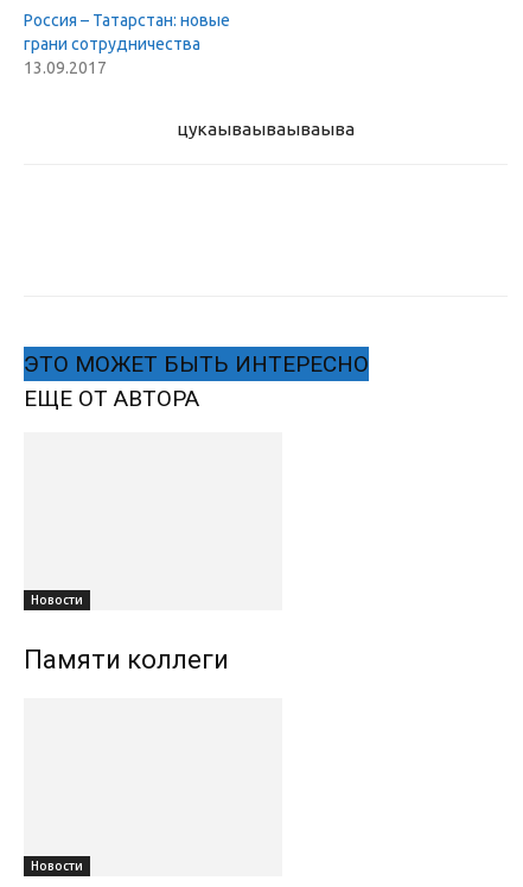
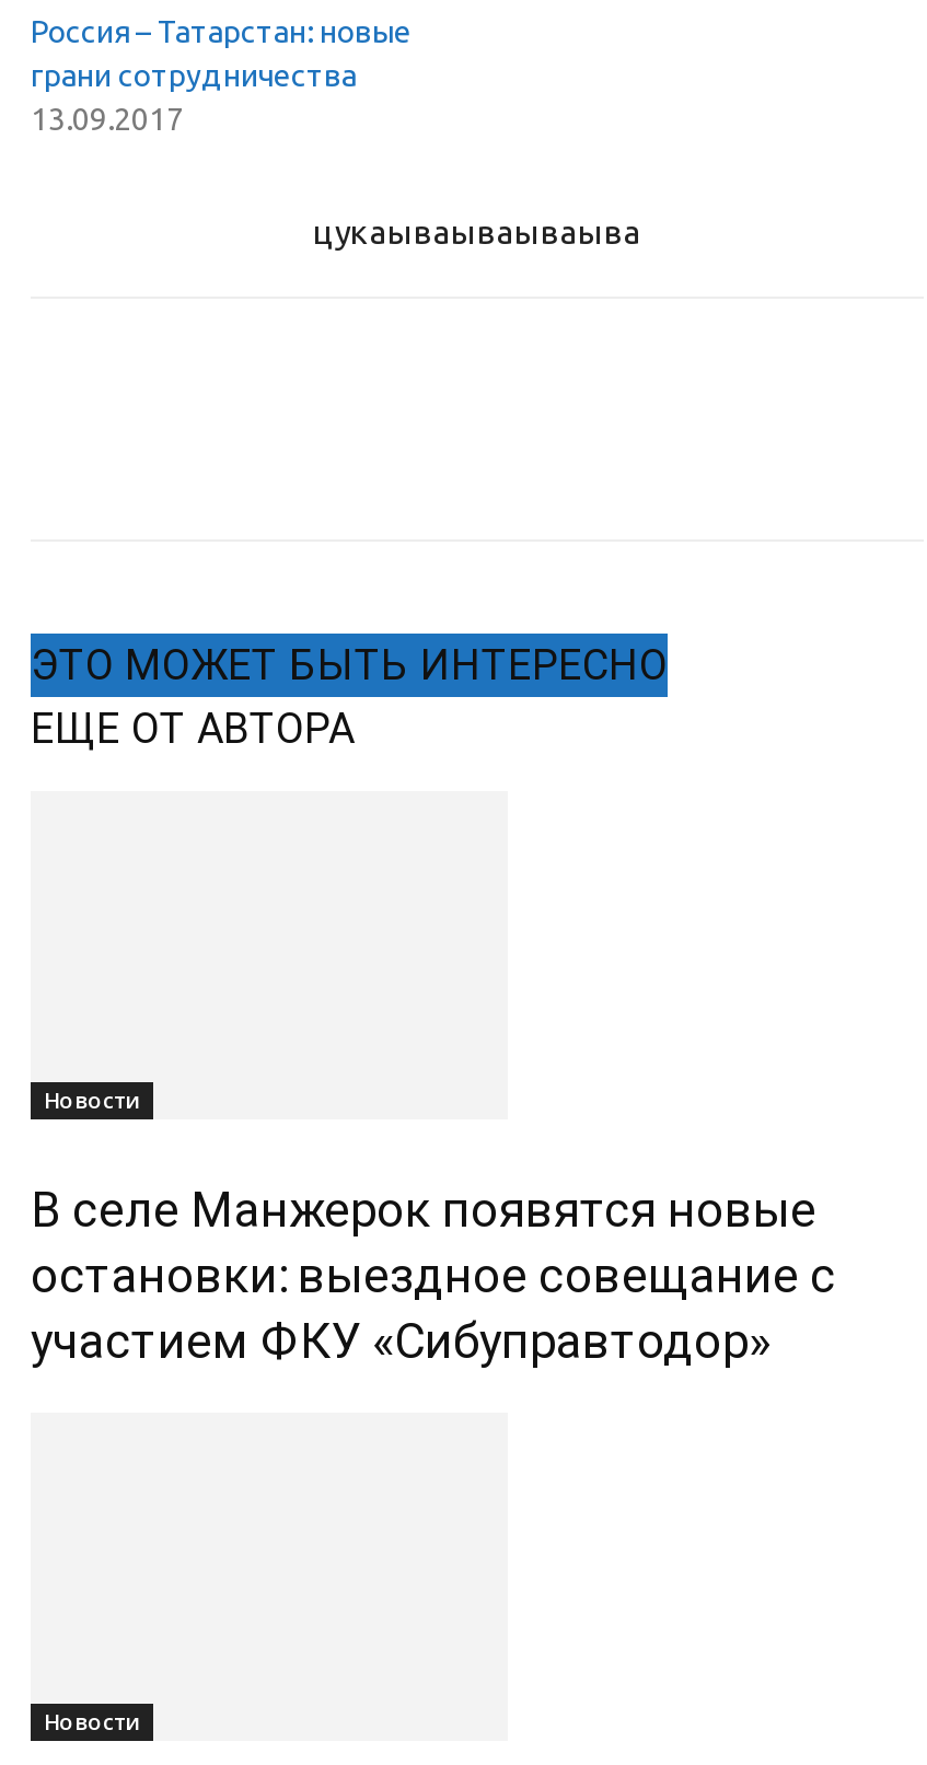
- Памяти коллеги
+ В селе Манжерок появятся новые
+ остановки: выездное совещание с
+ участием ФКУ «Сибуправтодор»
